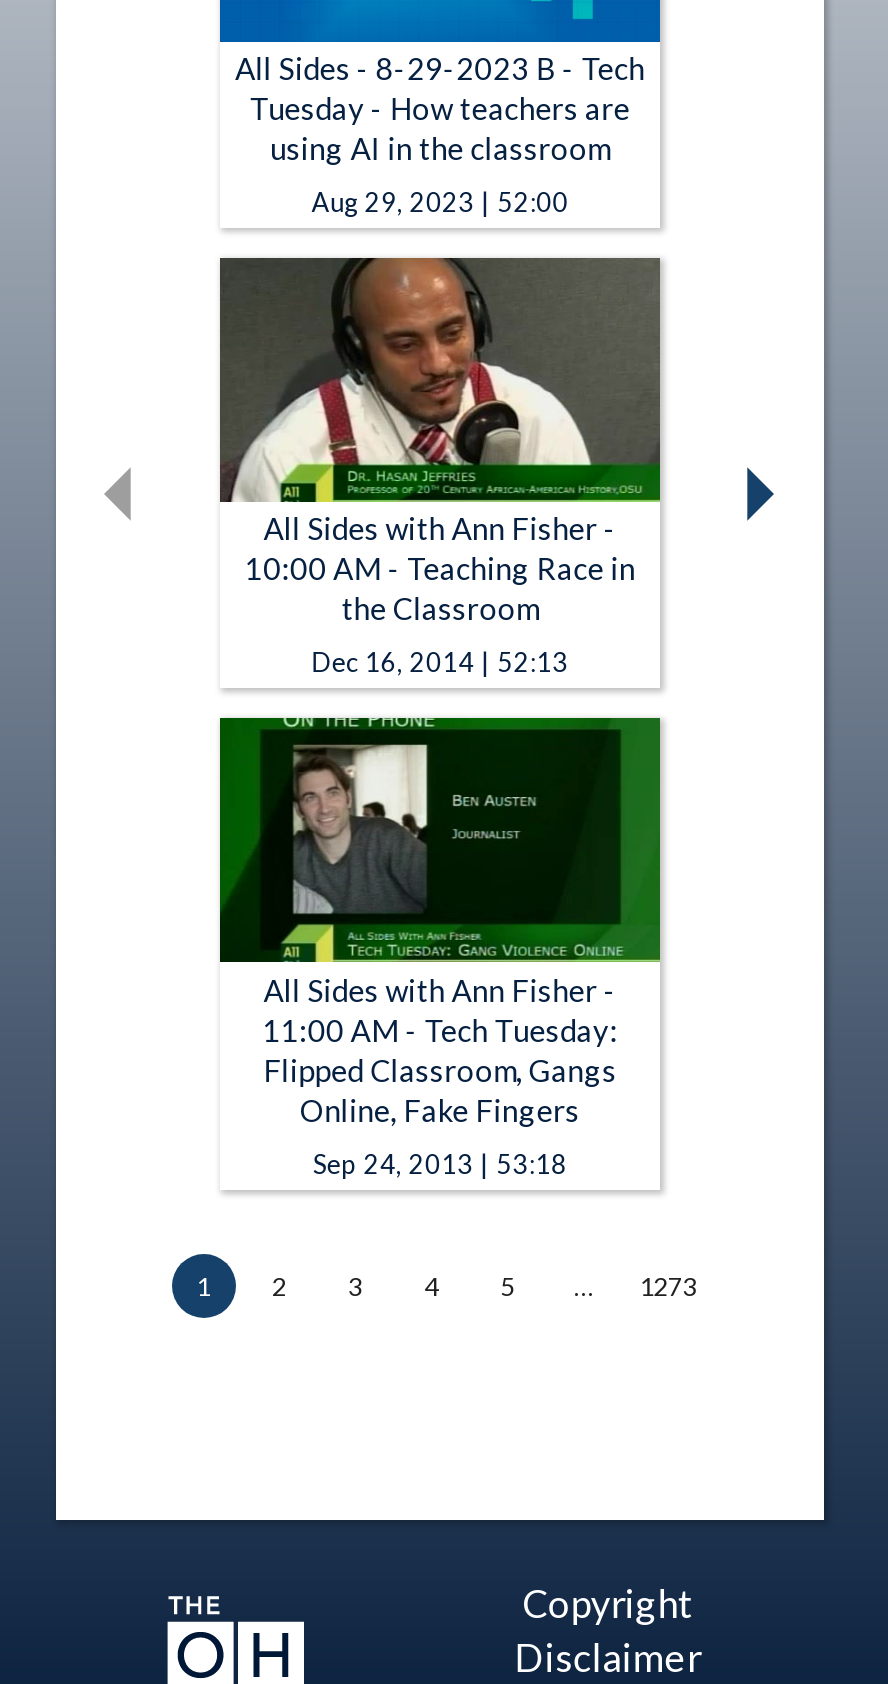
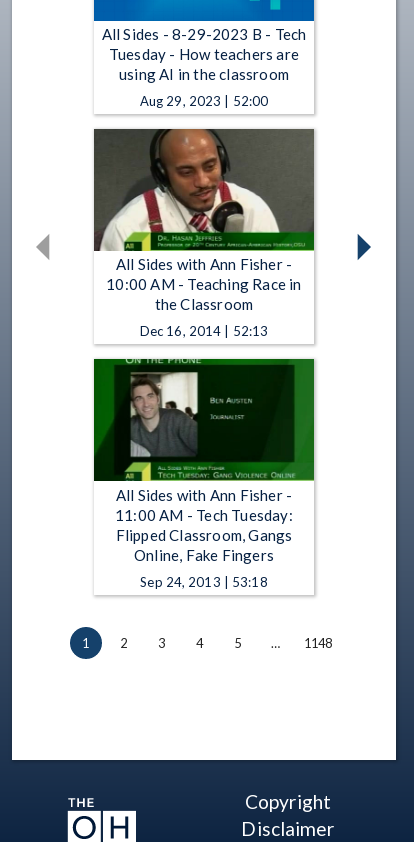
- 1273
+ 1148
